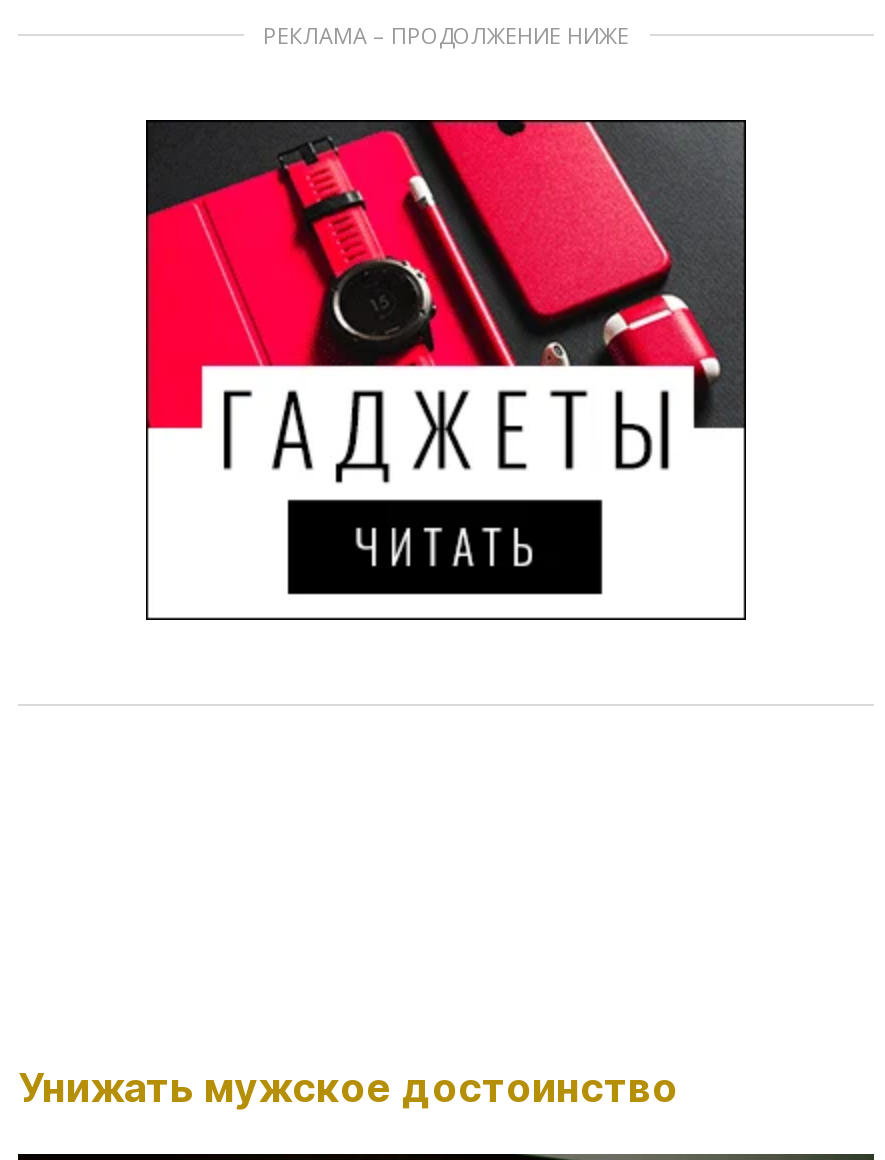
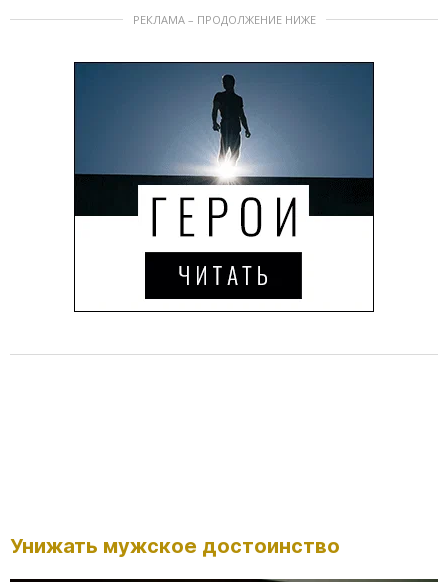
- [image]
+ [image]
